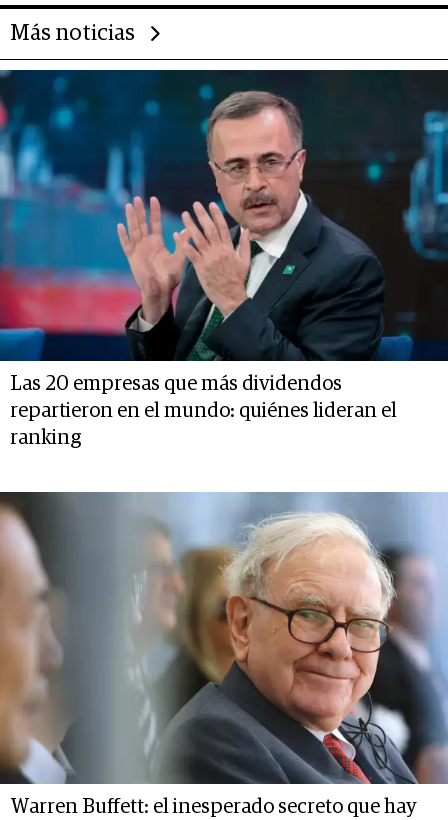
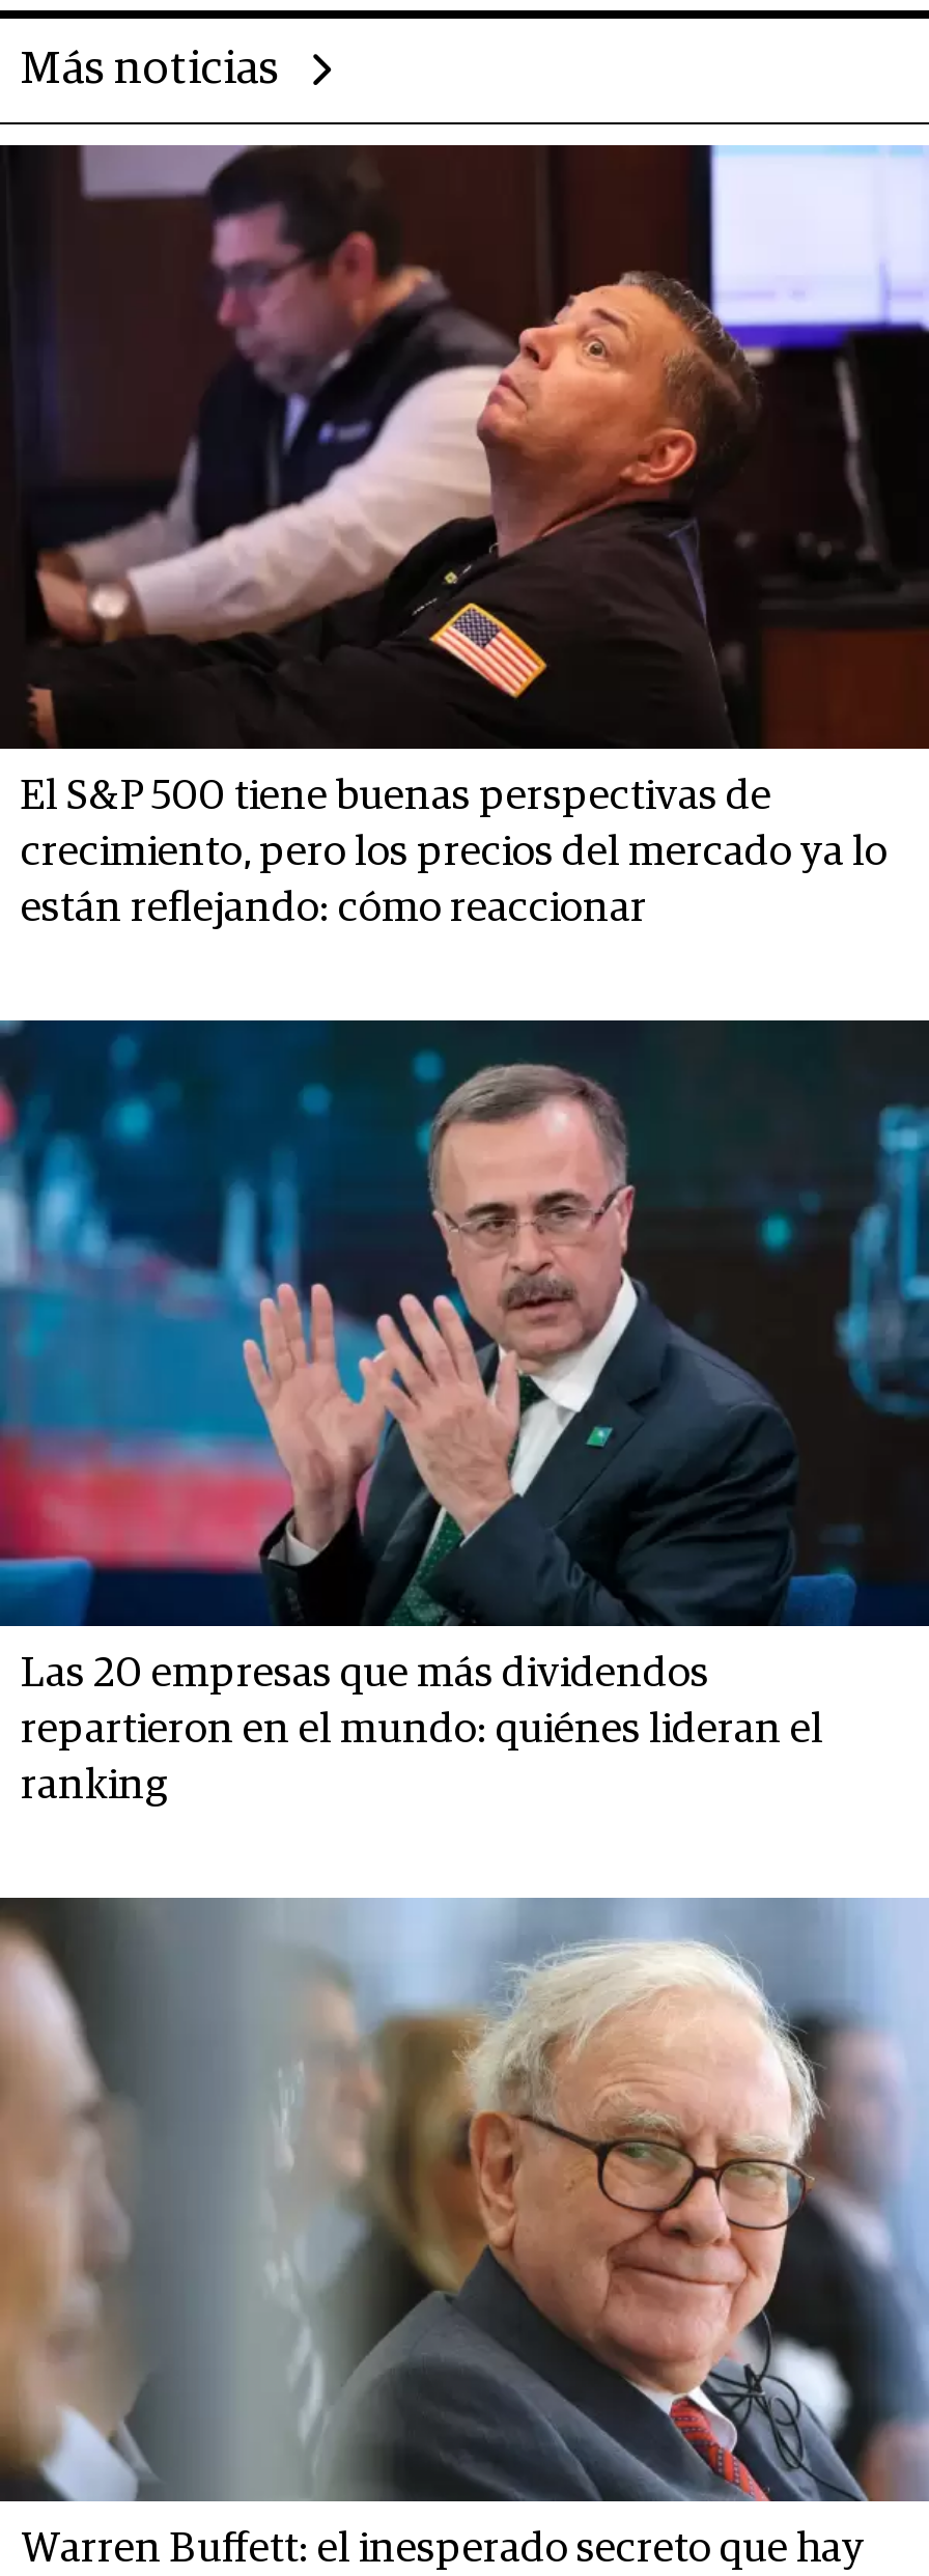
+ [image]
+ El S&P 500 tiene buenas perspectivas de
+ crecimiento, pero los precios del mercado ya lo
+ están reflejando: cómo reaccionar
